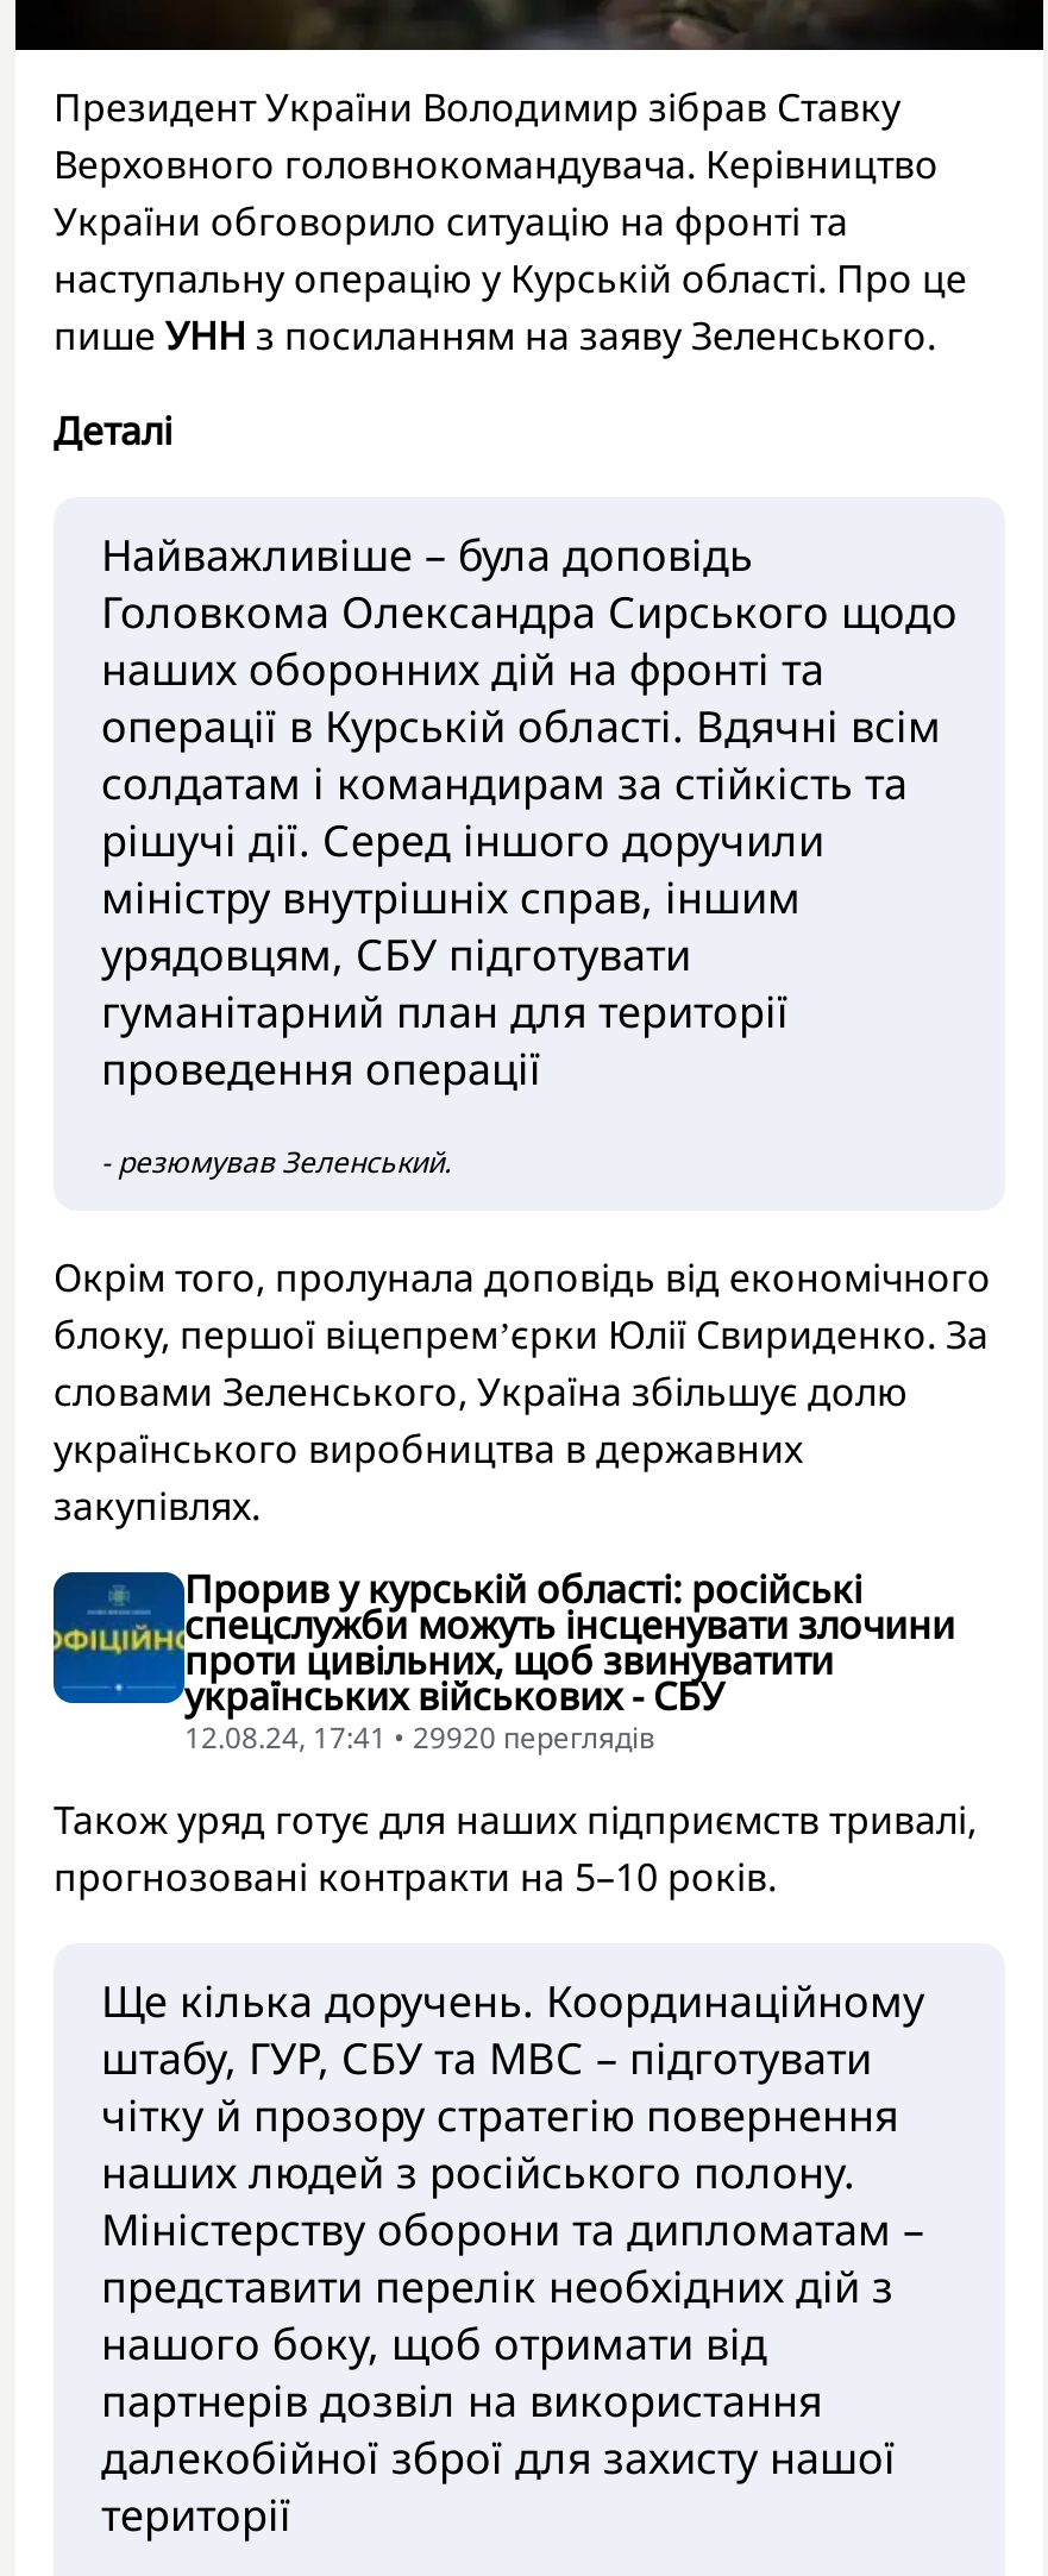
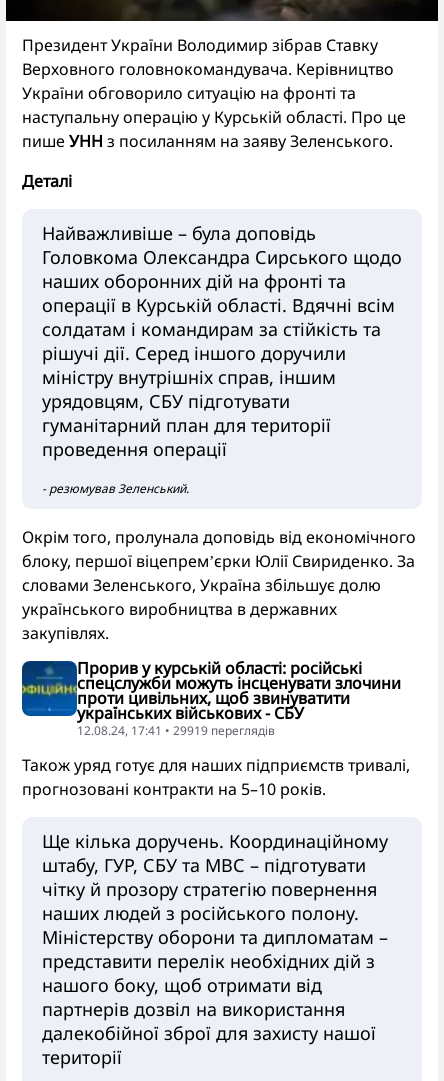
- 12.08.24, 17:41 • 29920 переглядiв
+ 12.08.24, 17:41 • 29919 переглядiв
